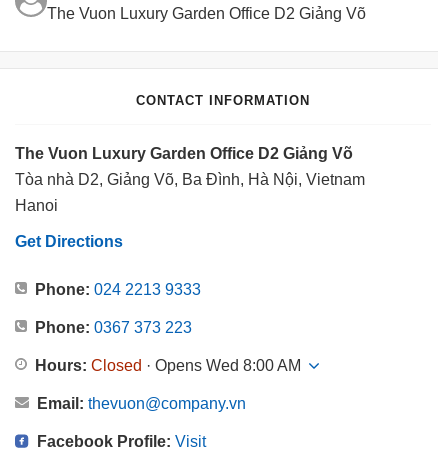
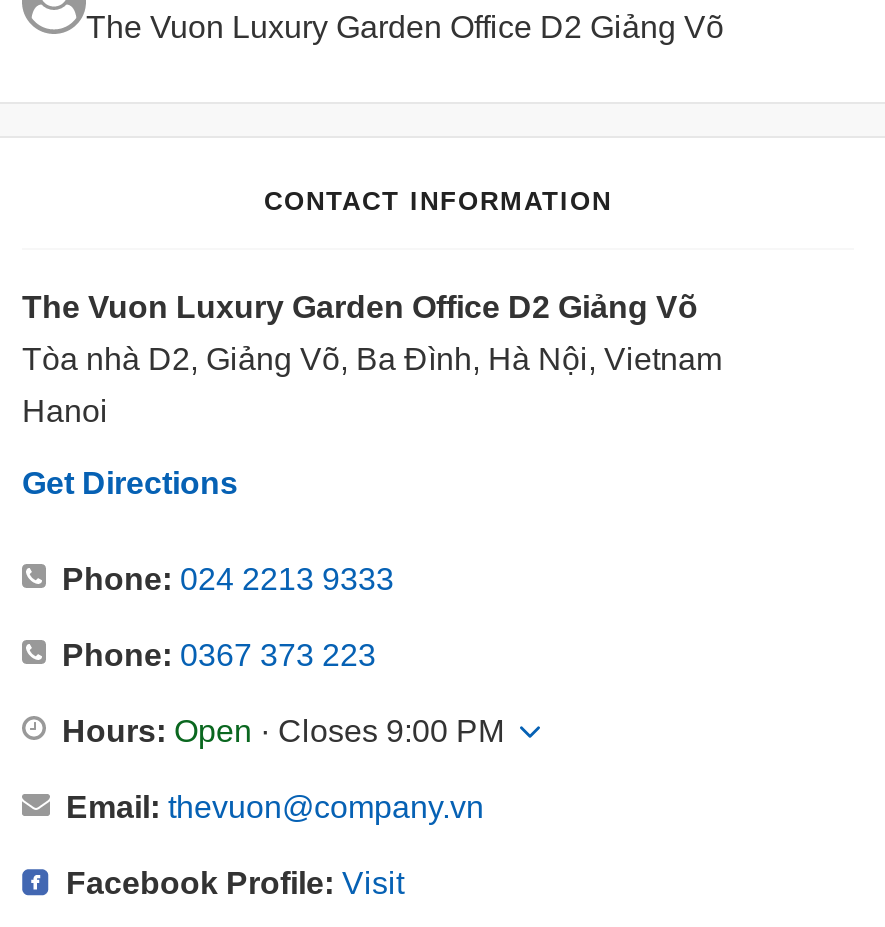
- Hours: Closed · Opens Wed 8:00 AM
+ Hours: Open · Closes 9:00 PM
